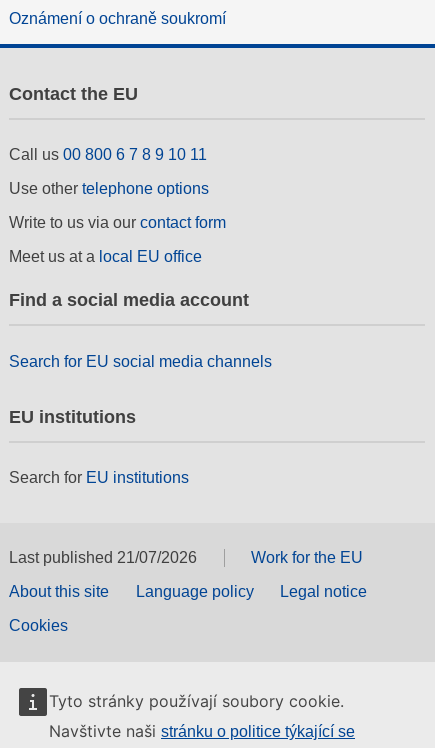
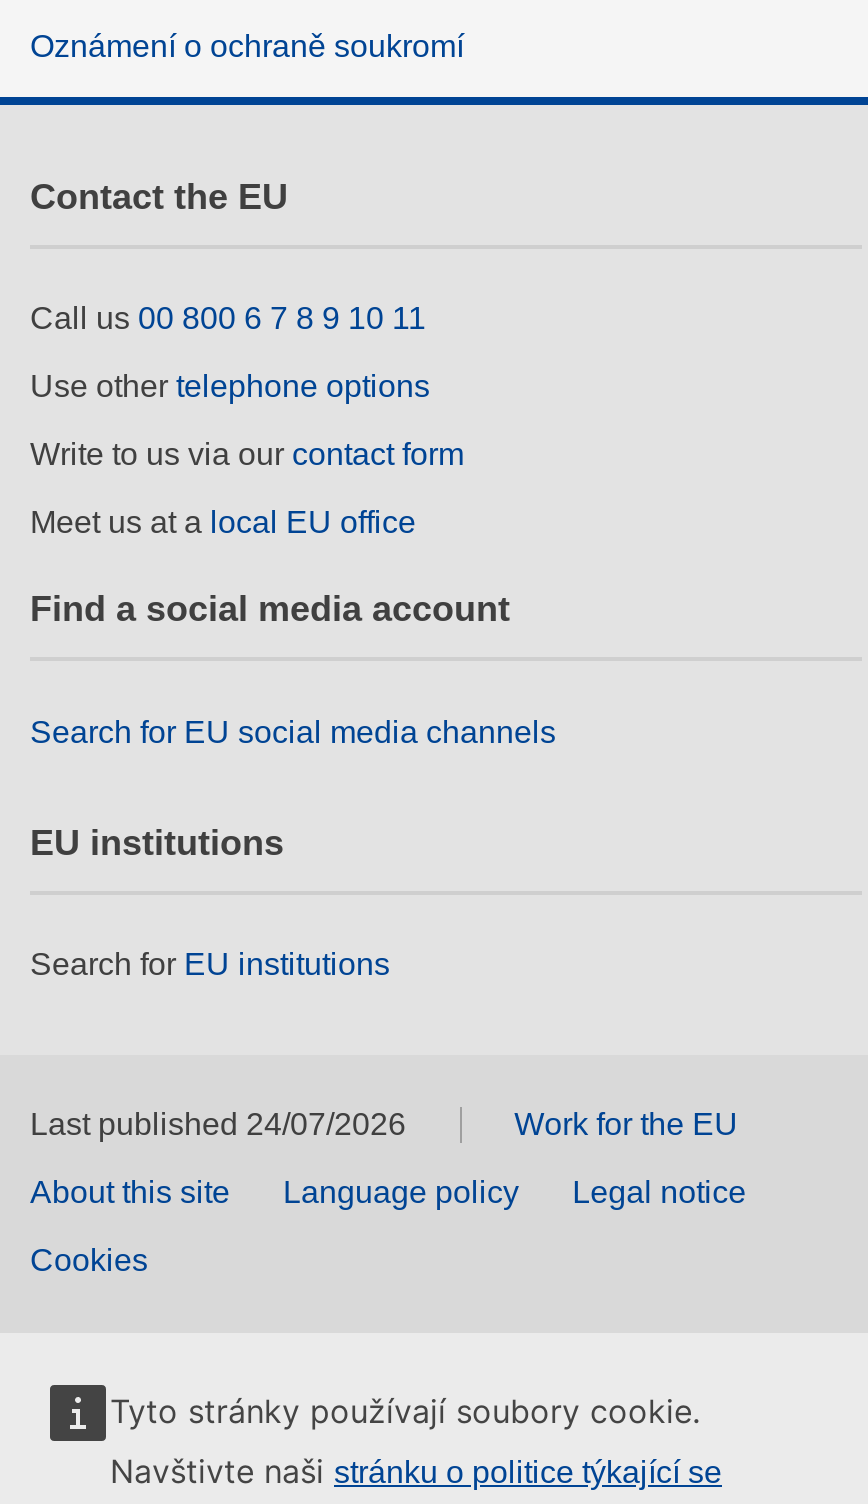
- Last published 21/07/2026
+ Last published 24/07/2026
